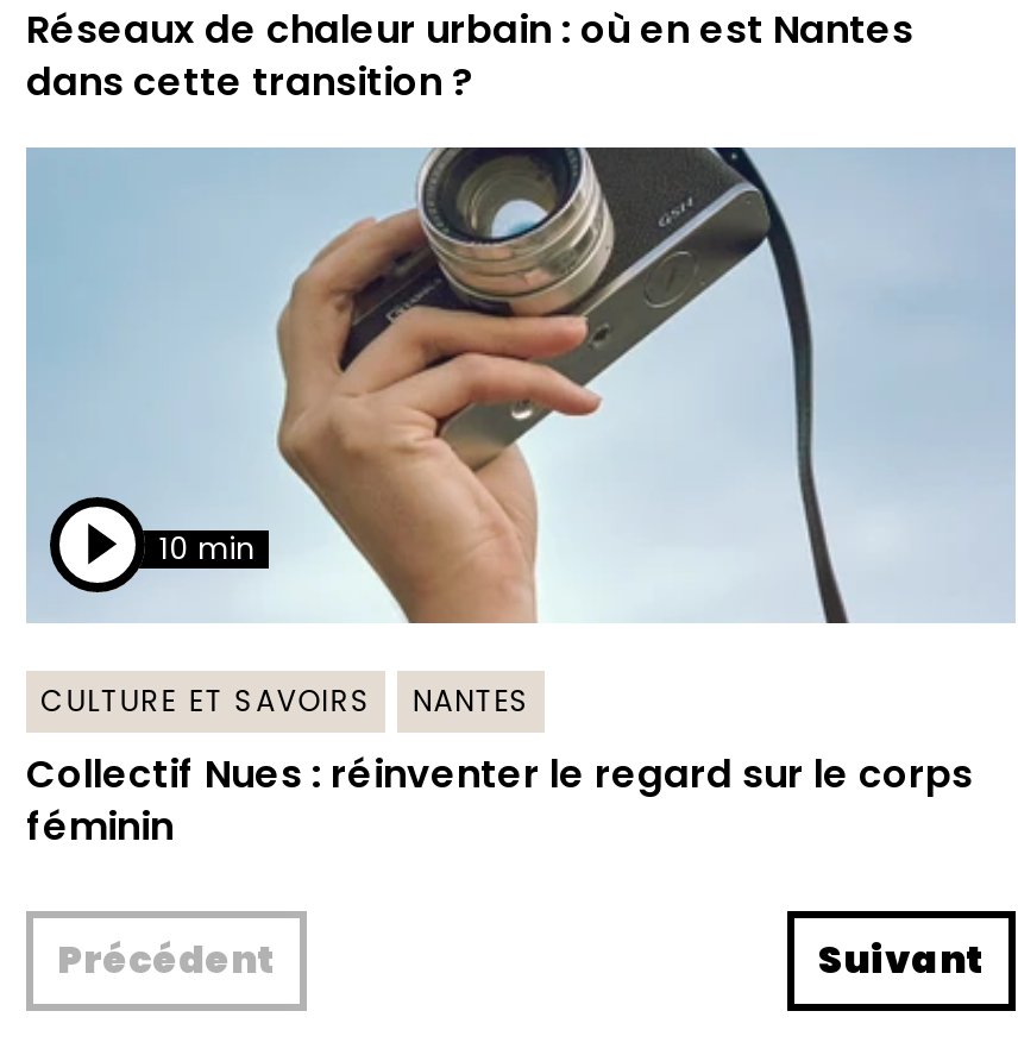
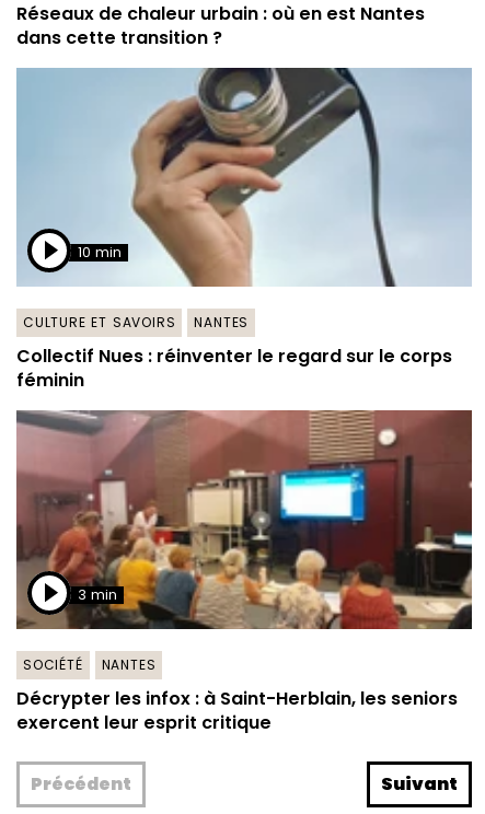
+ [image]
+ 3 min

+ SOCIÉTÉ
+ NANTES
+ Décrypter les infox : à Saint-Herblain, les seniors
+ exercent leur esprit critique
